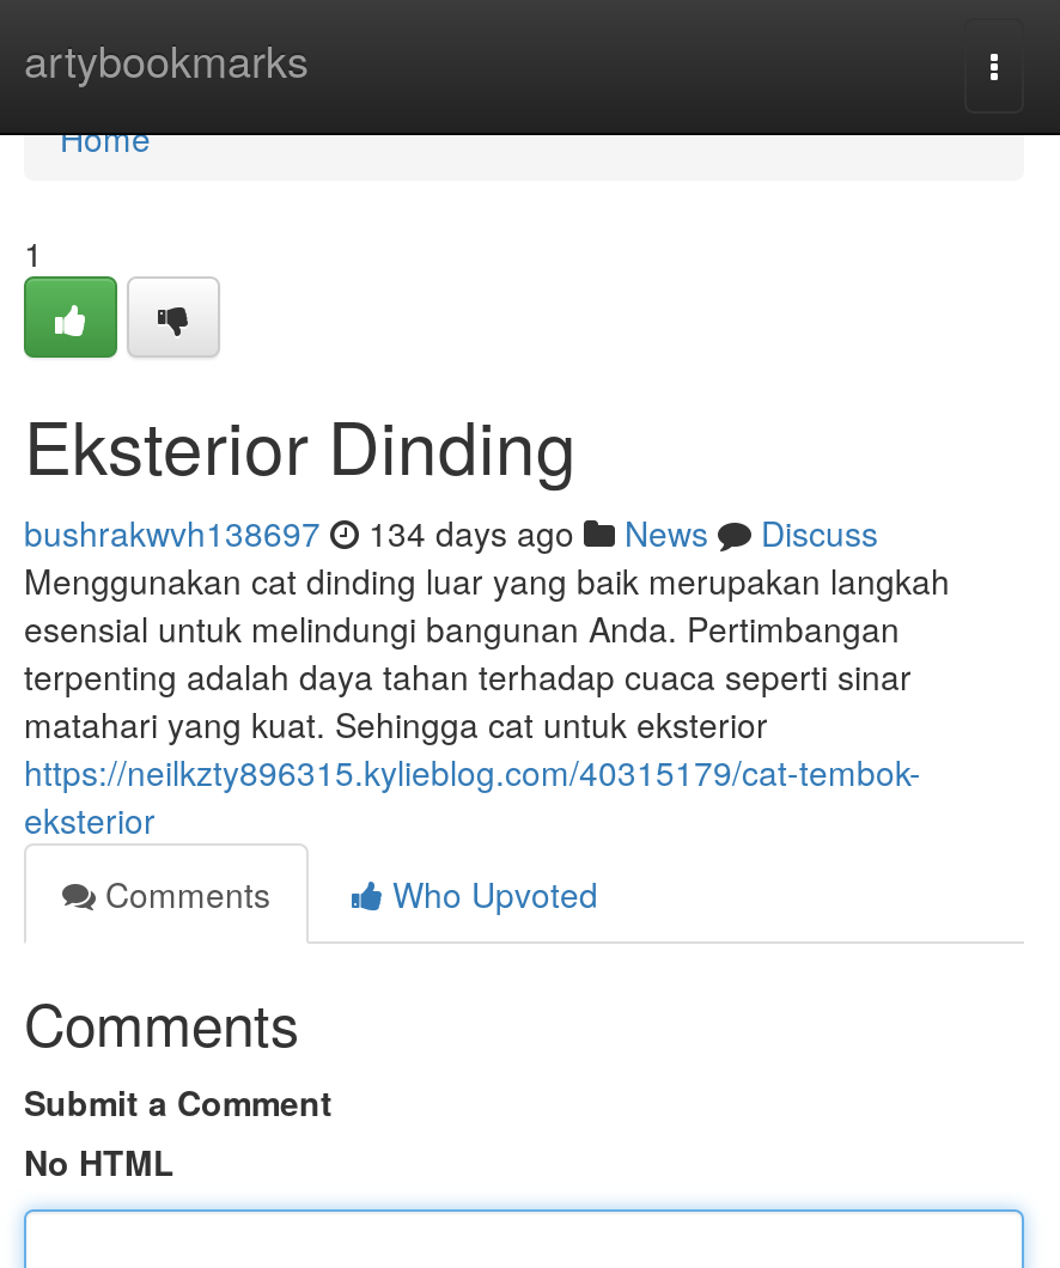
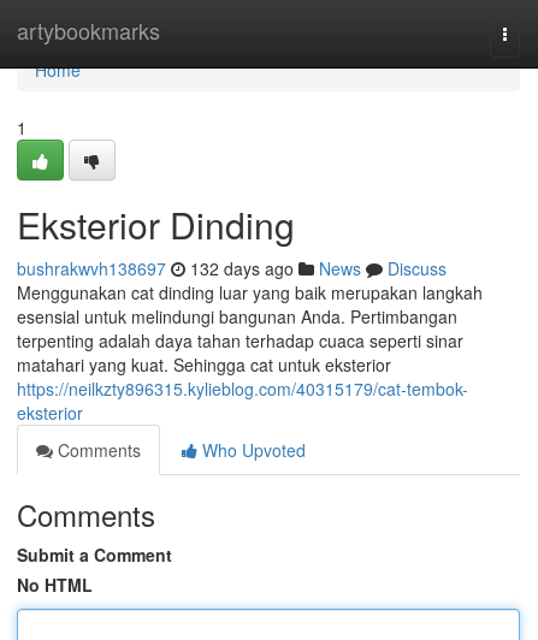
- bushrakwvh138697 134 days ago News Discuss
+ bushrakwvh138697 132 days ago News Discuss
